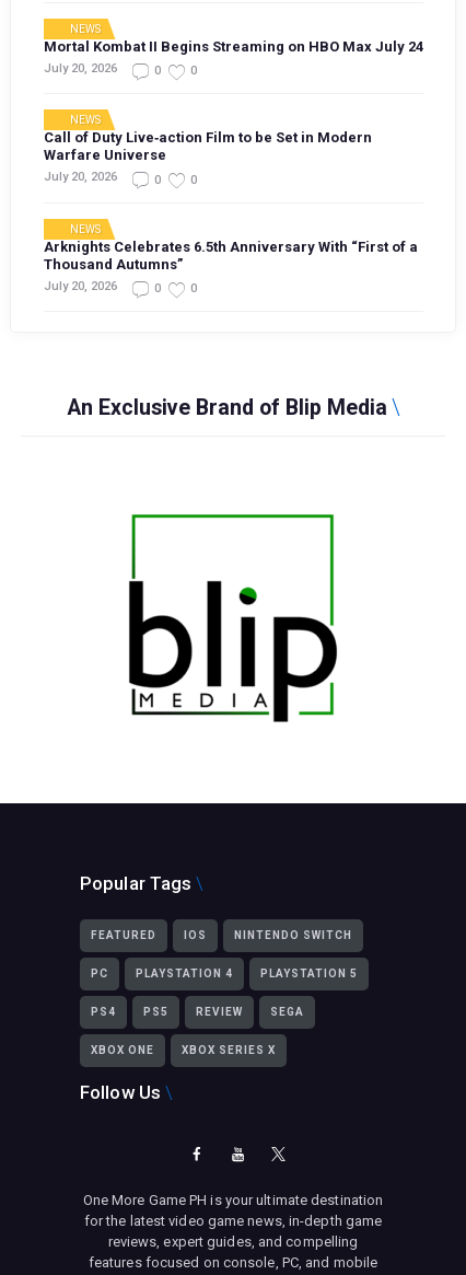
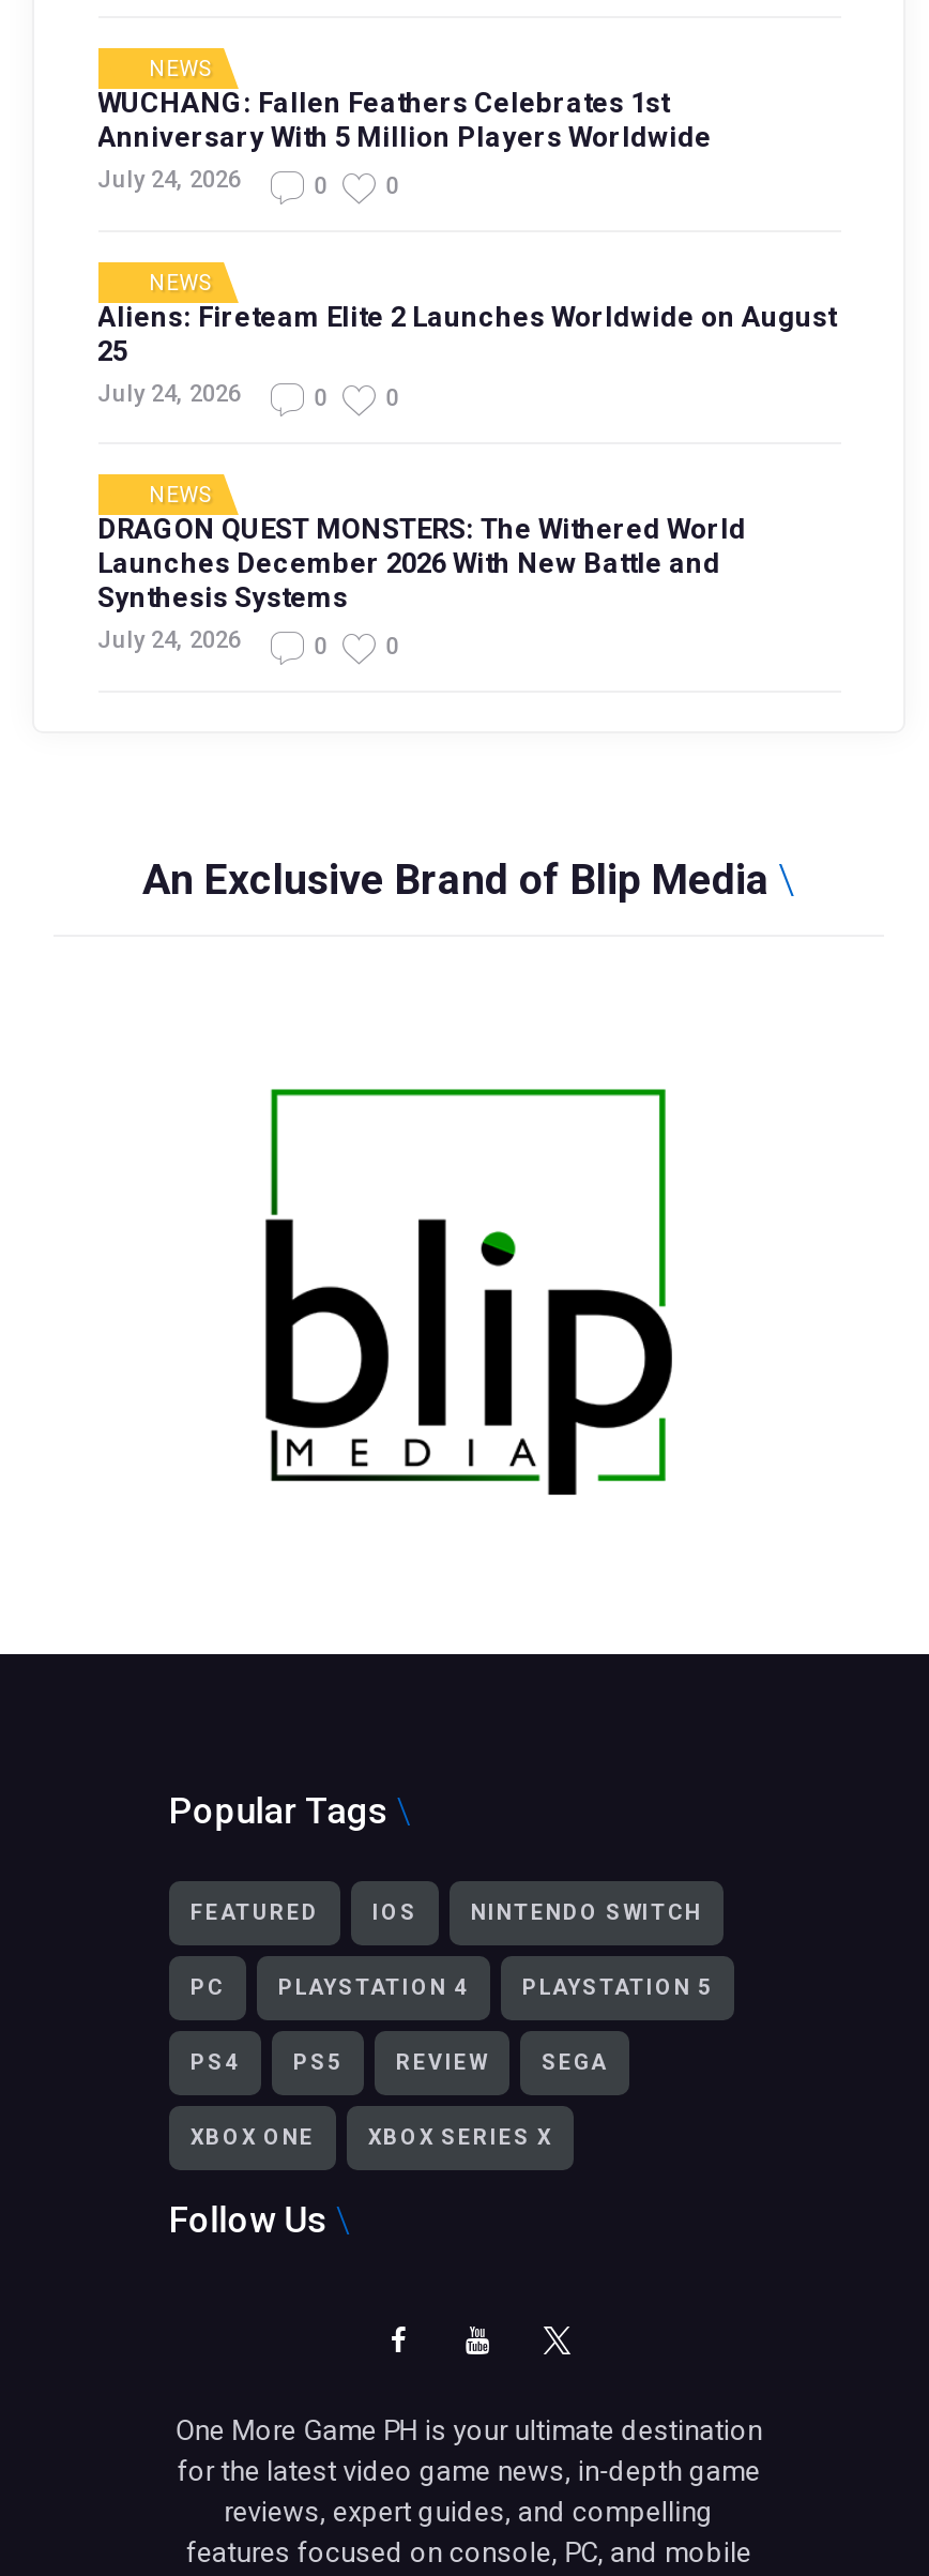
- Mortal Kombat II Begins Streaming on HBO Max July 24
- July 20, 2026
+ WUCHANG: Fallen Feathers Celebrates 1st
+ Anniversary With 5 Million Players Worldwide
+ July 24, 2026

- Call of Duty Live‑action Film to be Set in Modern
- Warfare Universe
- July 20, 2026
+ Aliens: Fireteam Elite 2 Launches Worldwide on August
+ 25
+ July 24, 2026

- Arknights Celebrates 6.5th Anniversary With “First of a
- Thousand Autumns”
- July 20, 2026
+ DRAGON QUEST MONSTERS: The Withered World
+ Launches December 2026 With New Battle and
+ Synthesis Systems
+ July 24, 2026
